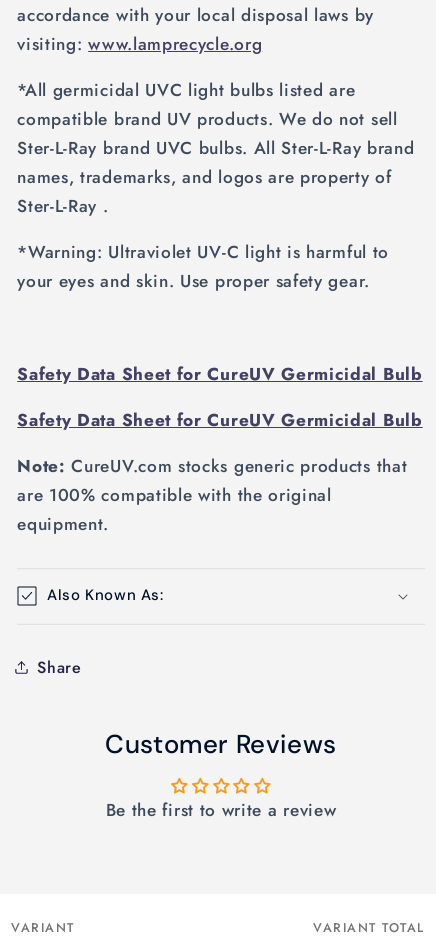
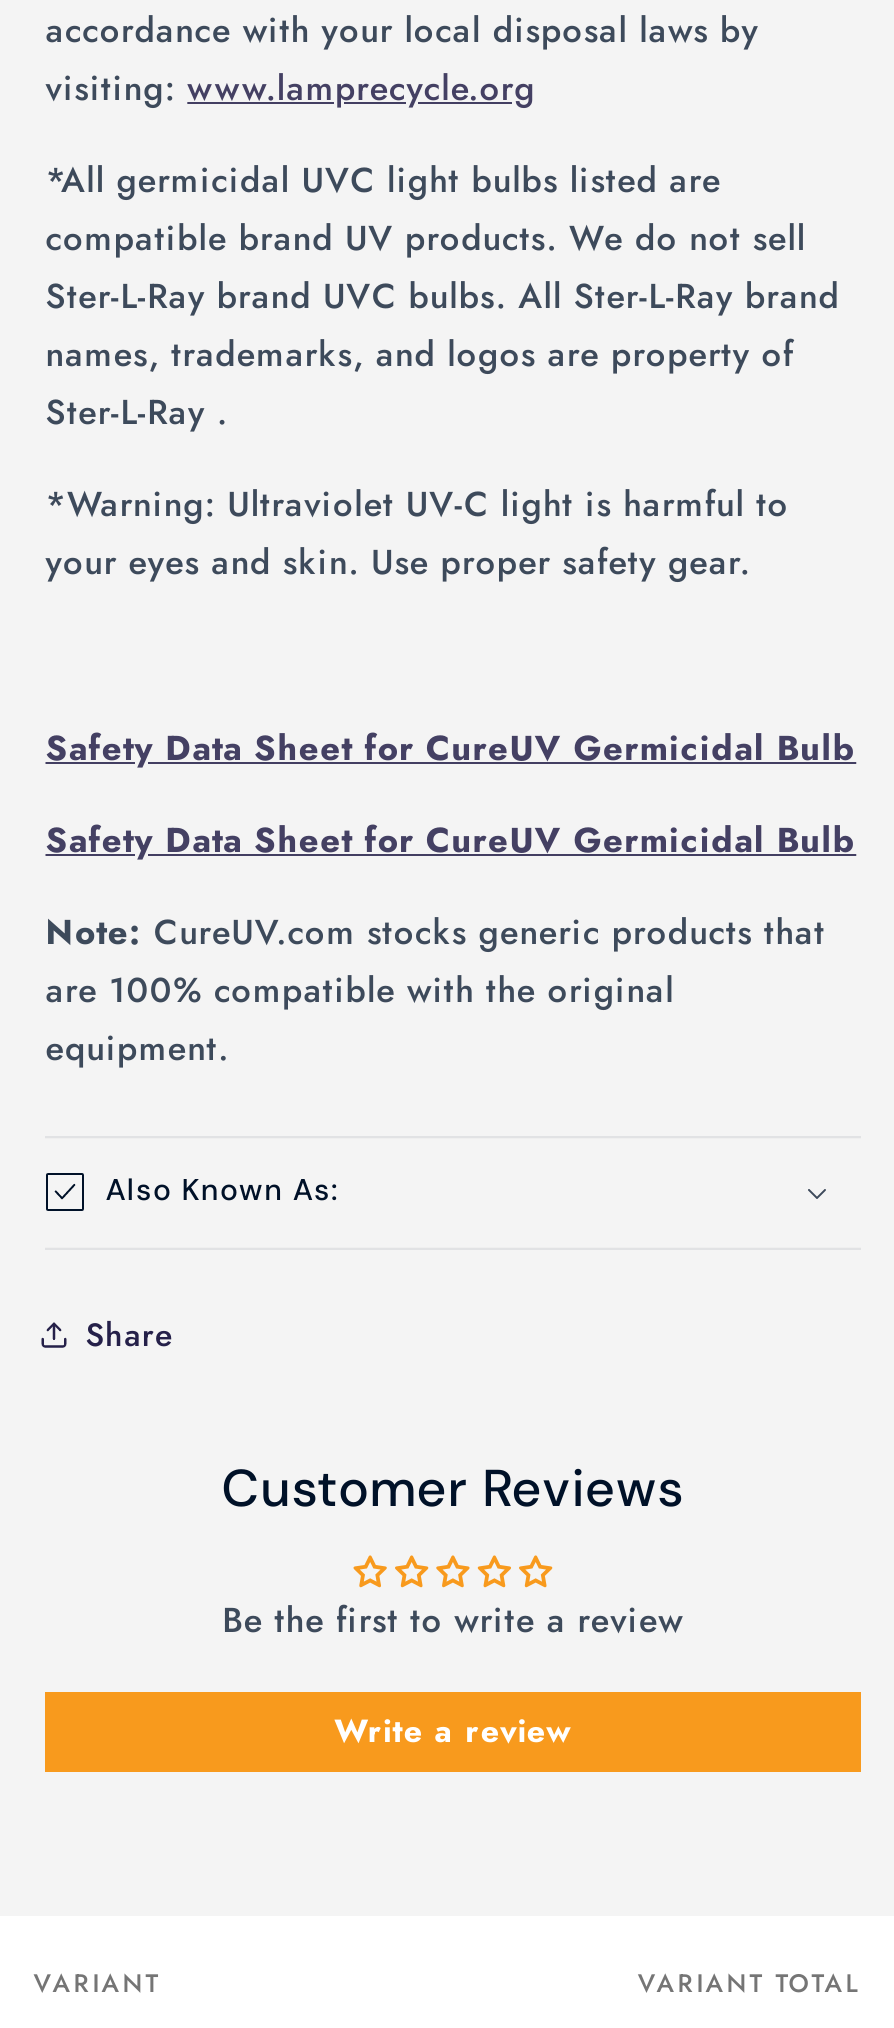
+ Write a review
